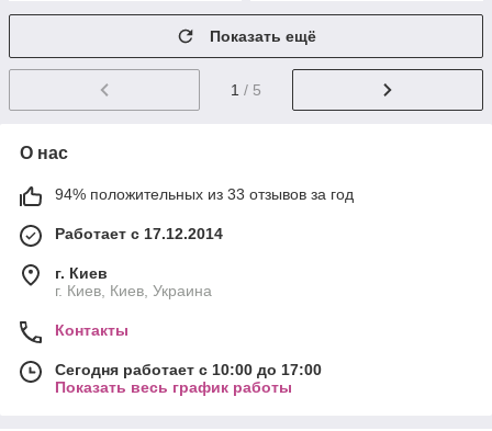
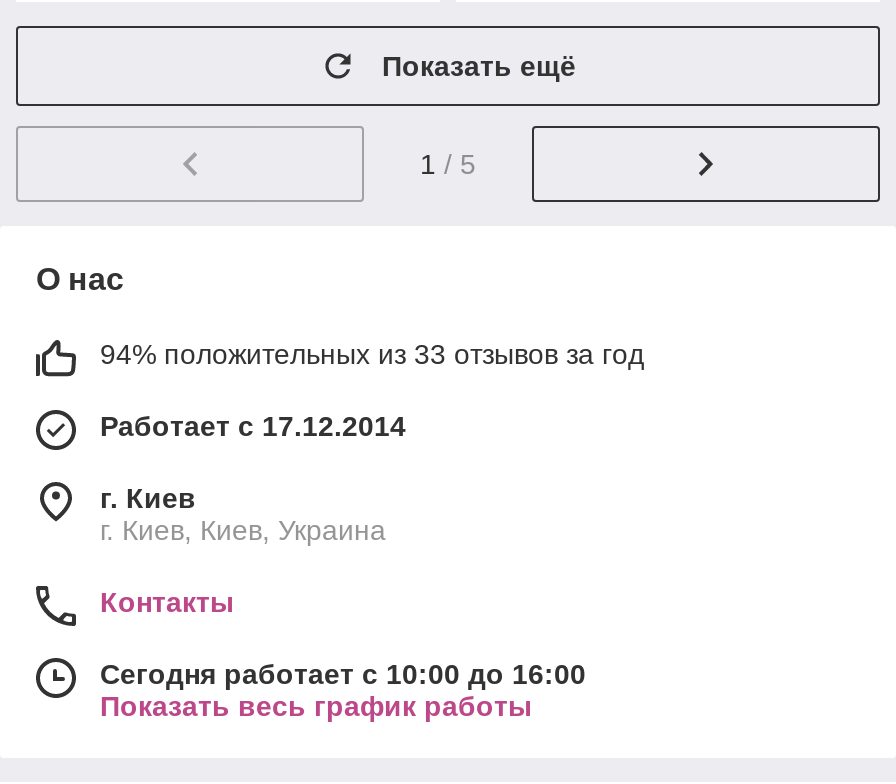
- Сегодня работает с 10:00 до 17:00
+ Сегодня работает с 10:00 до 16:00
